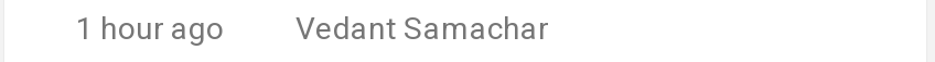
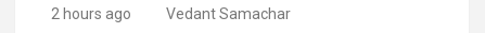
- 1 hour ago
+ 2 hours ago
